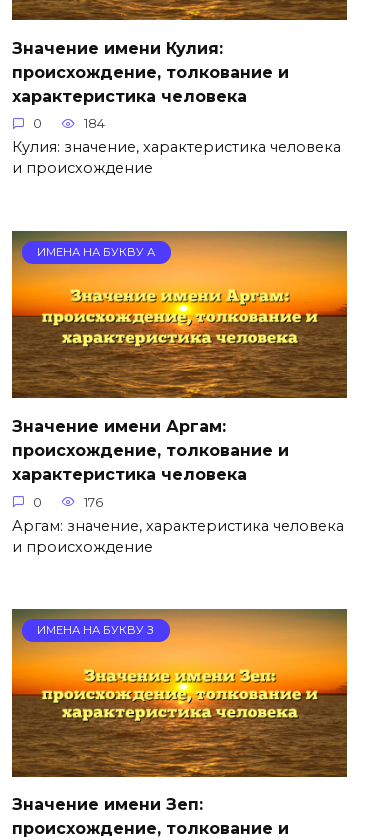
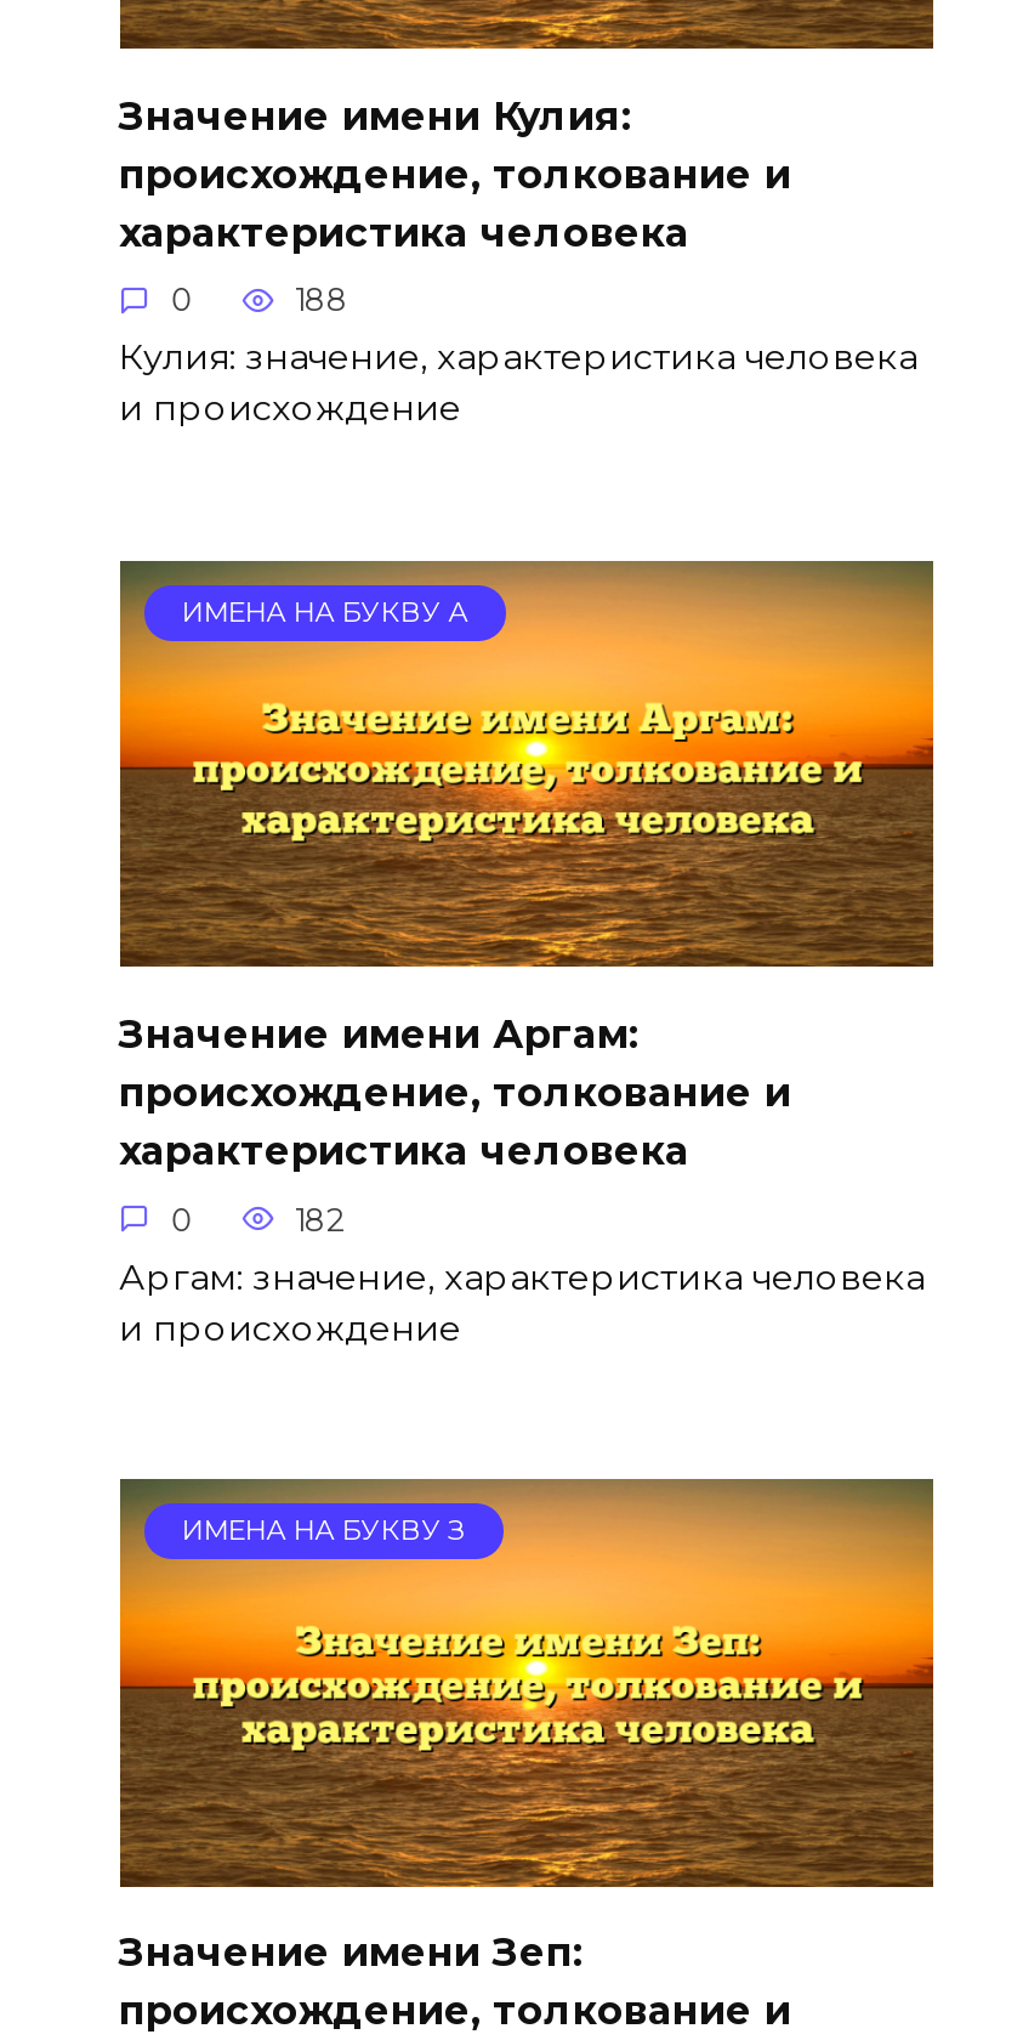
- 184
+ 188

- 176
+ 182
